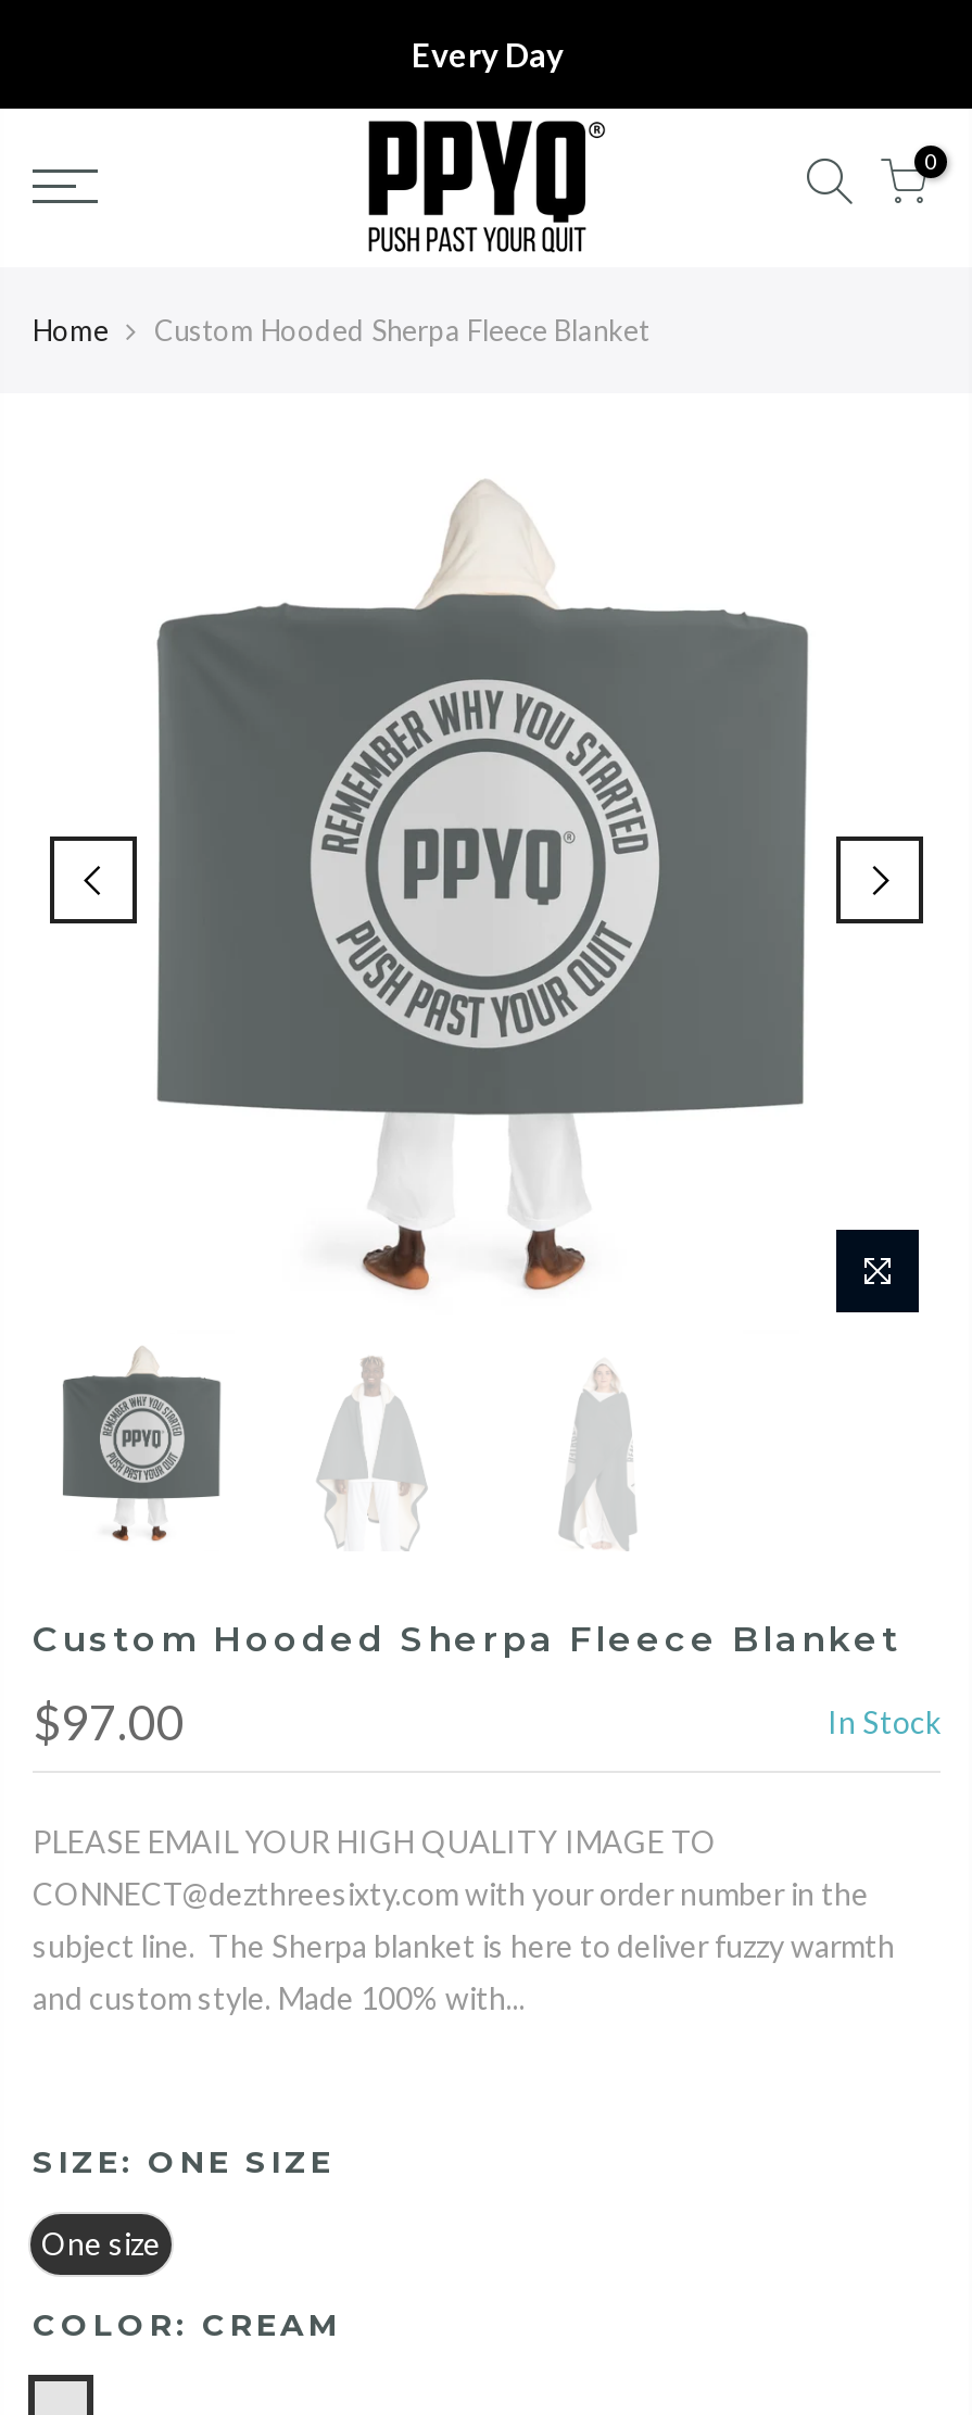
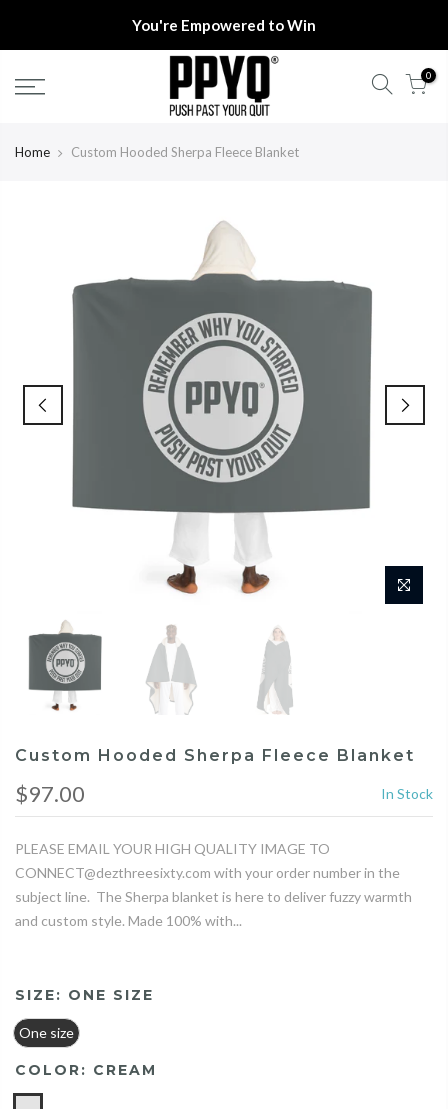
- Every Day
+ You're Empowered to Win
